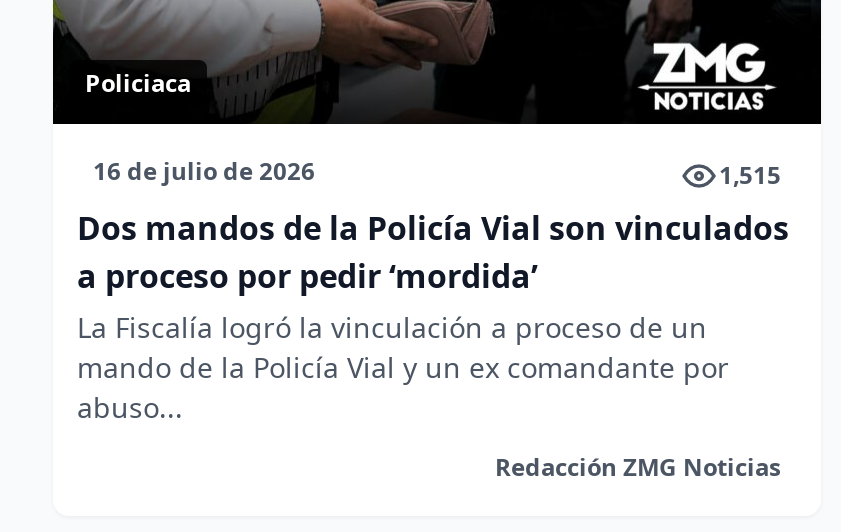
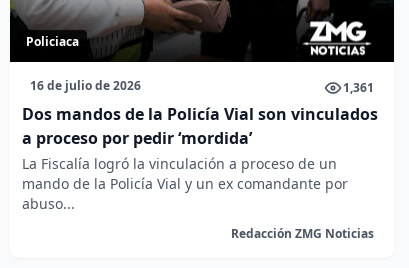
- 1,515
+ 1,361
